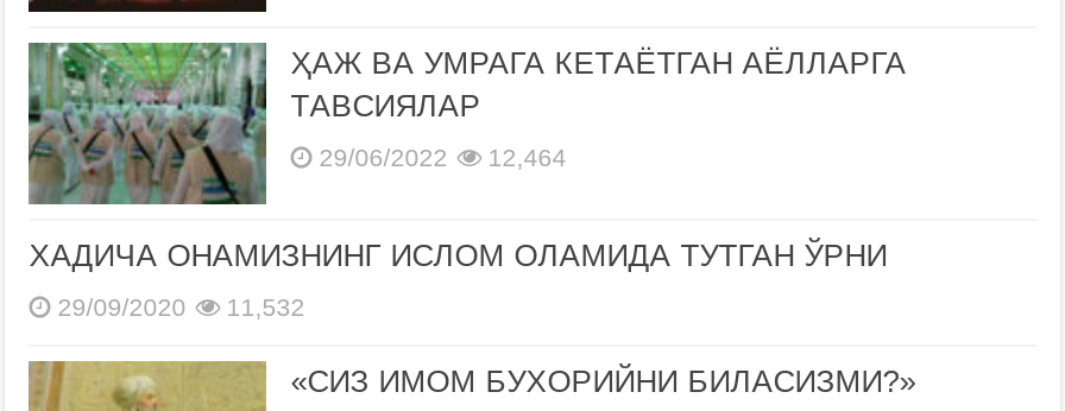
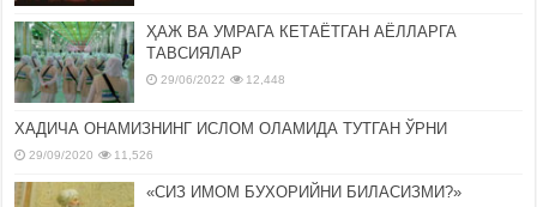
- 29/06/2022 12,464
+ 29/06/2022 12,448

- 29/09/2020 11,532
+ 29/09/2020 11,526
